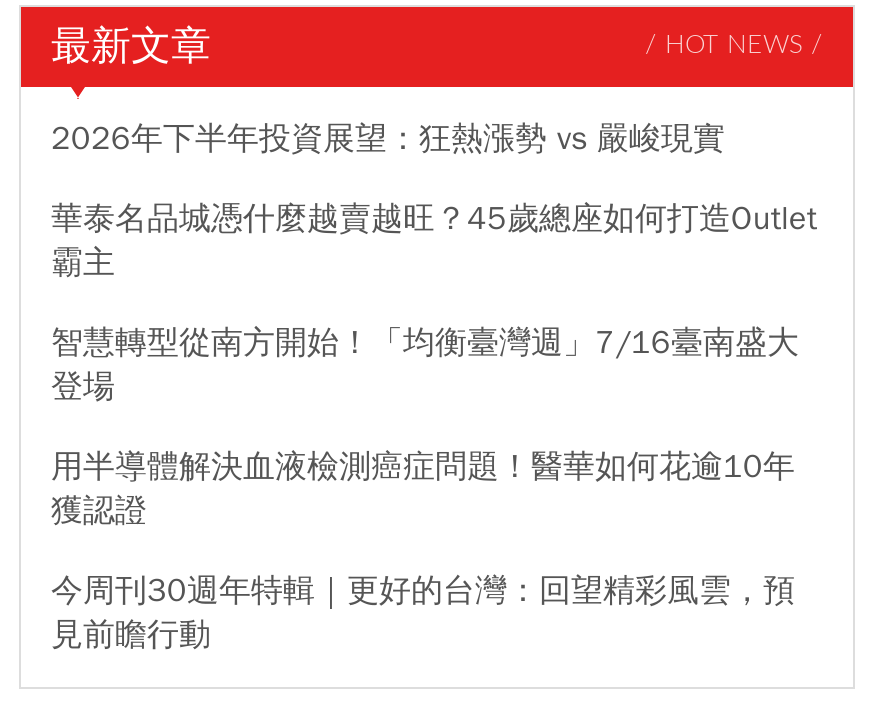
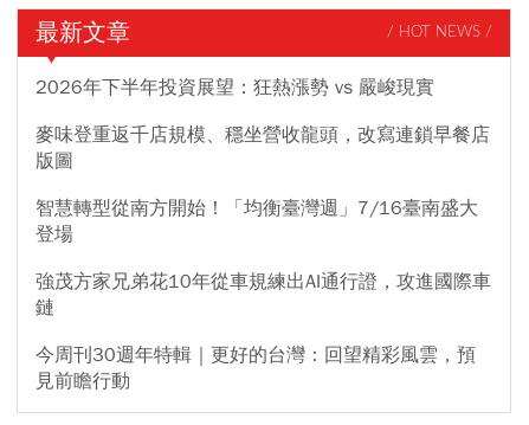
- 華泰名品城憑什麼越賣越旺？45歲總座如何打造Outlet
- 霸主
+ 麥味登重返千店規模、穩坐營收龍頭，改寫連鎖早餐店
+ 版圖

- 用半導體解決血液檢測癌症問題！醫華如何花逾10年
- 獲認證
+ 強茂方家兄弟花10年從車規練出AI通行證，攻進國際車
+ 鏈
